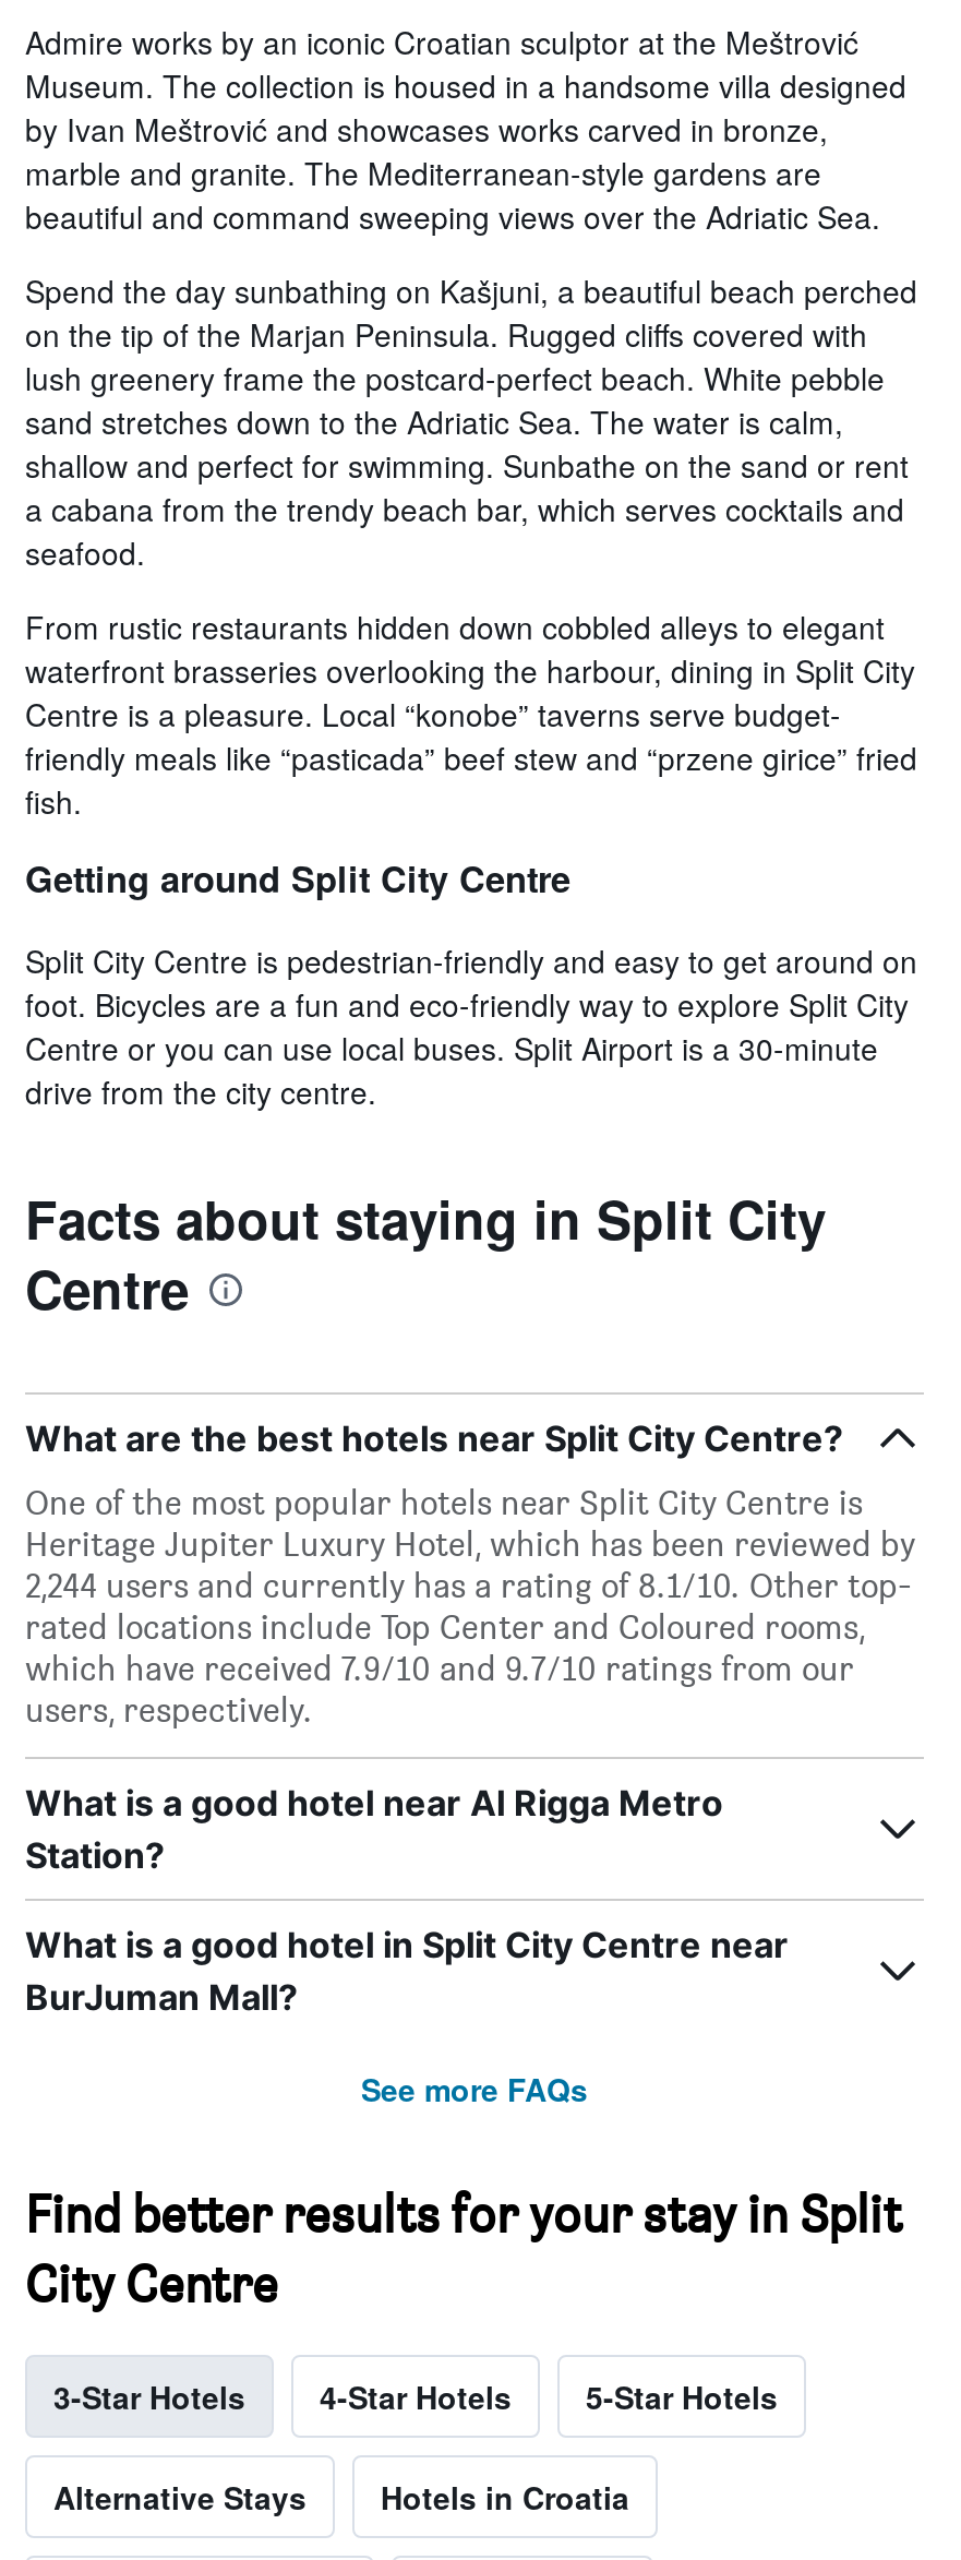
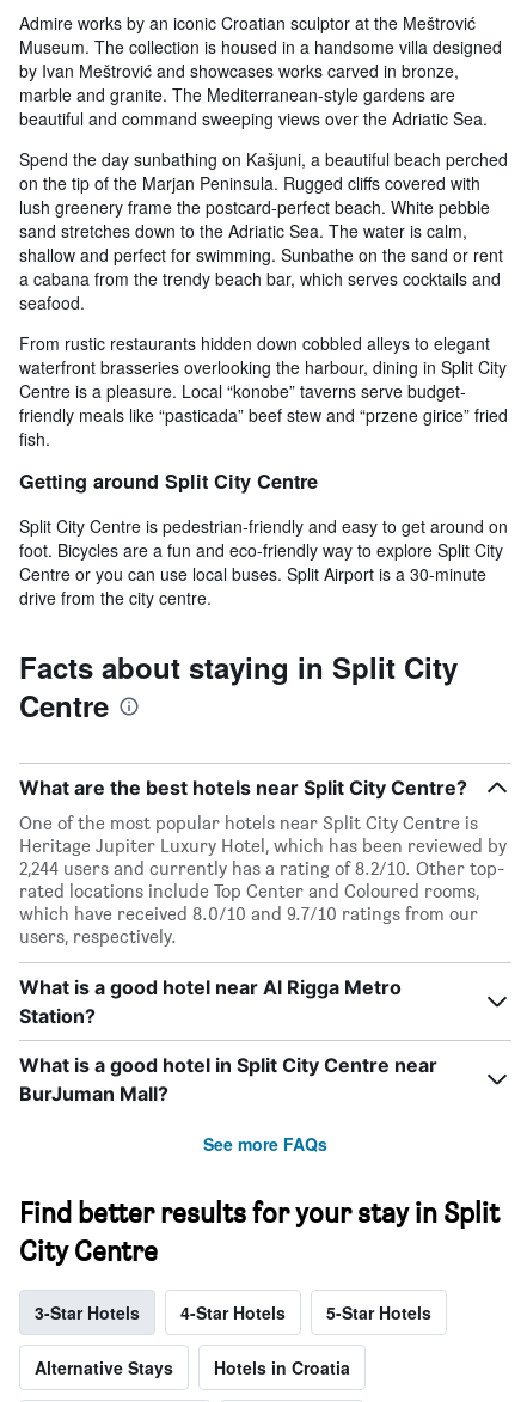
- 2,244 users and currently has a rating of 8.1/10. Other top-
+ 2,244 users and currently has a rating of 8.2/10. Other top-

- which have received 7.9/10 and 9.7/10 ratings from our
+ which have received 8.0/10 and 9.7/10 ratings from our
